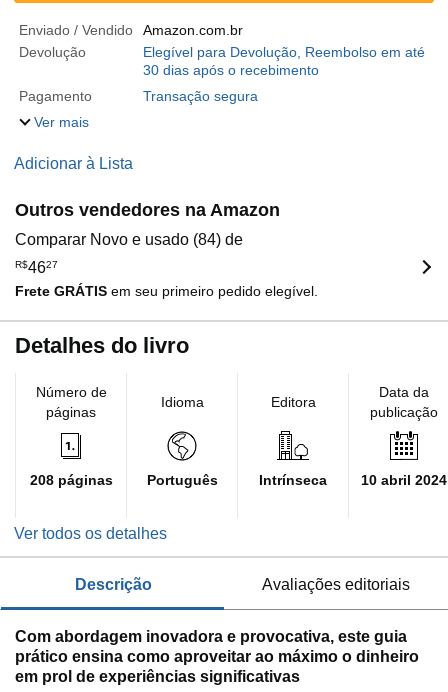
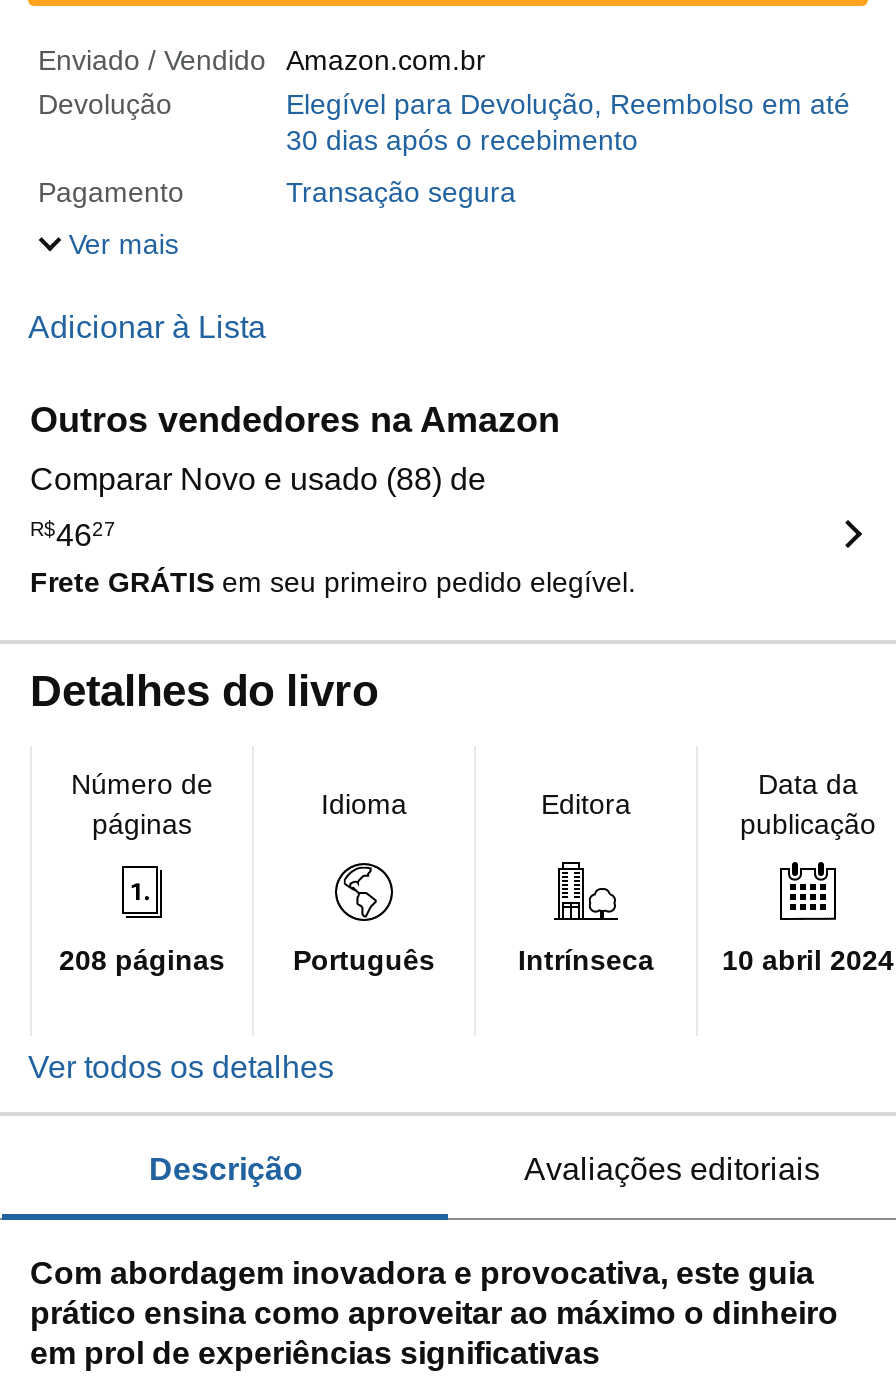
- Comparar Novo e usado (84) de
+ Comparar Novo e usado (88) de
